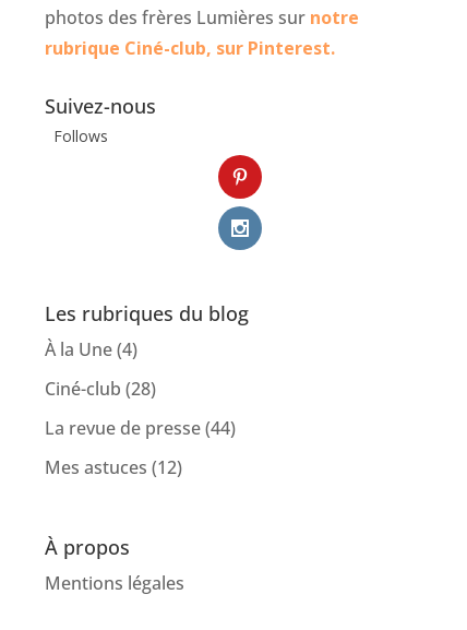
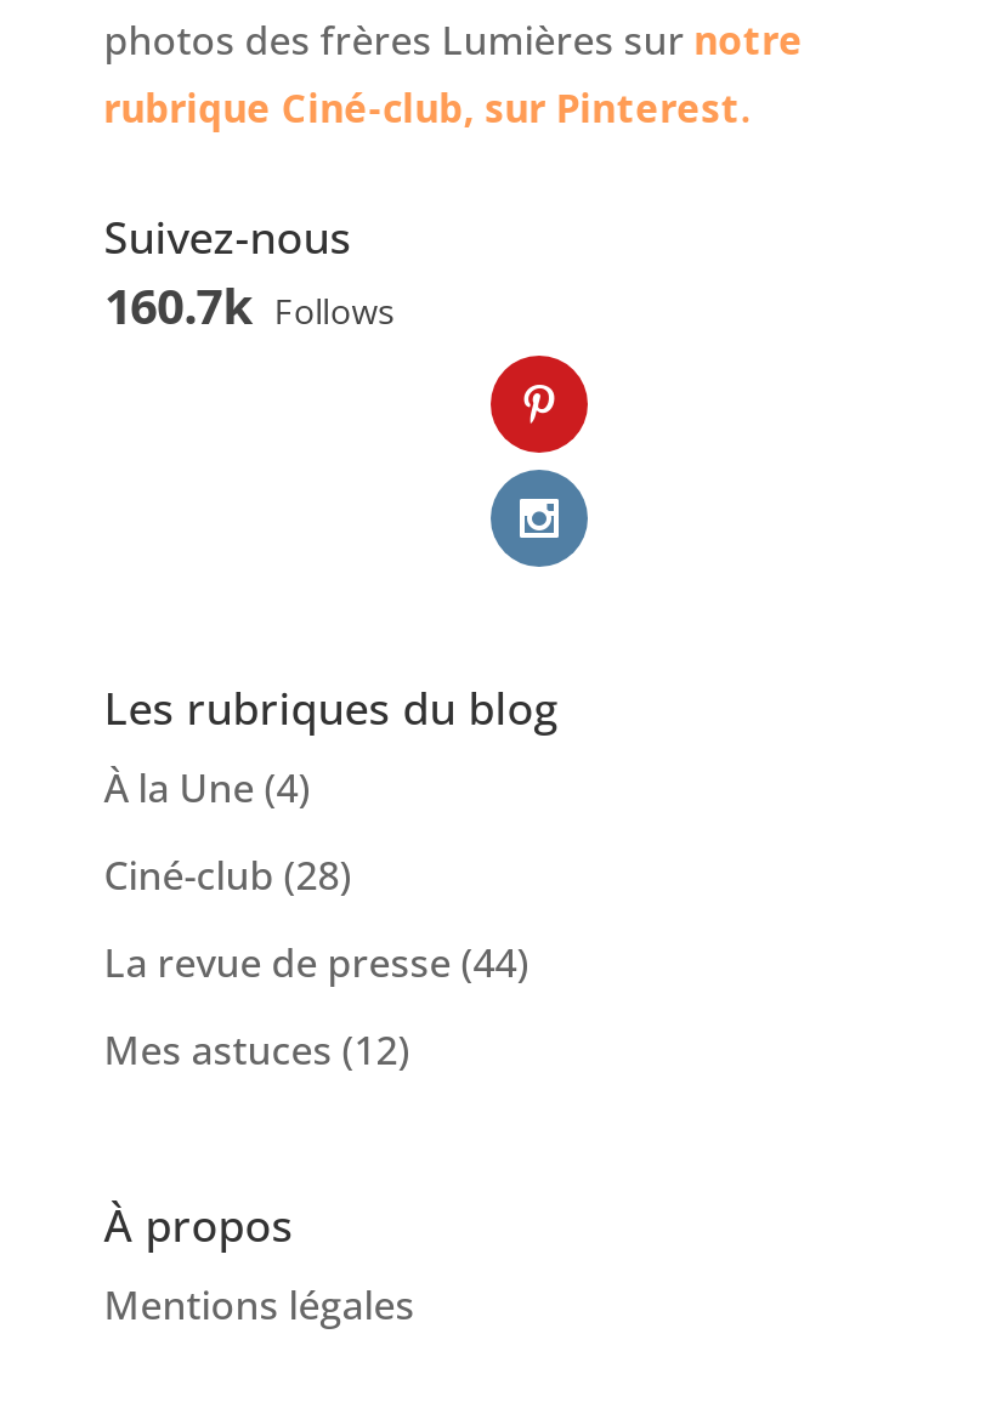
- Follows
+ 160.7k Follows
